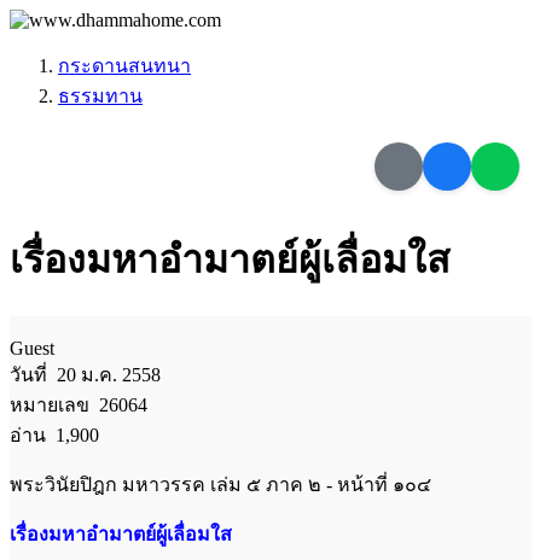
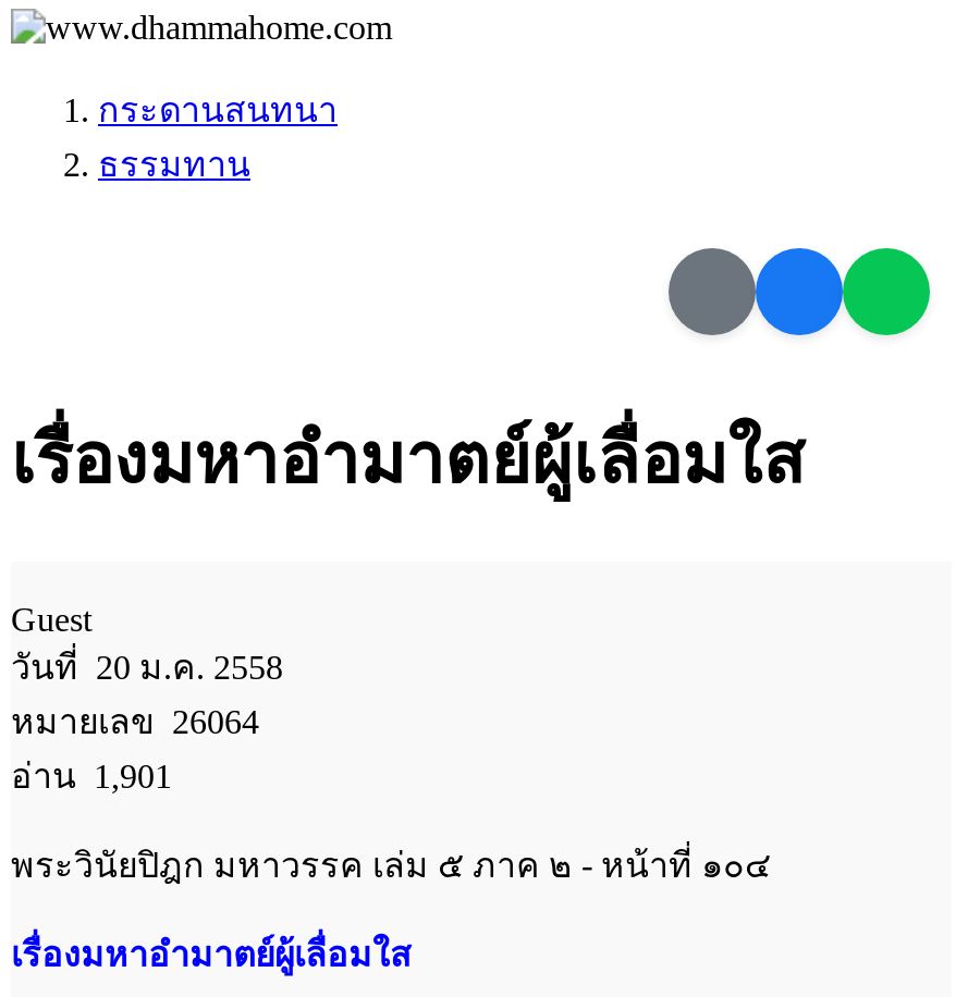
- อ่าน 1,900
+ อ่าน 1,901
